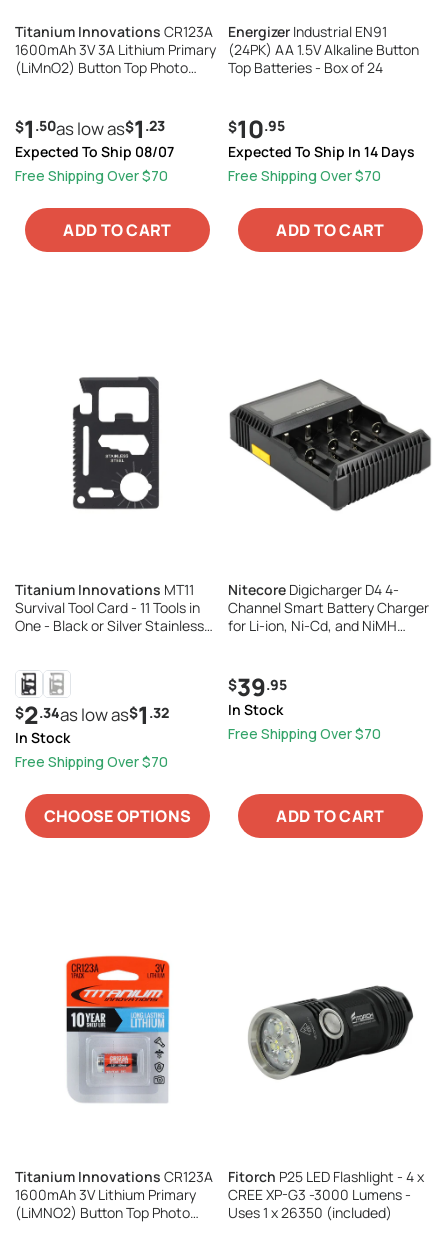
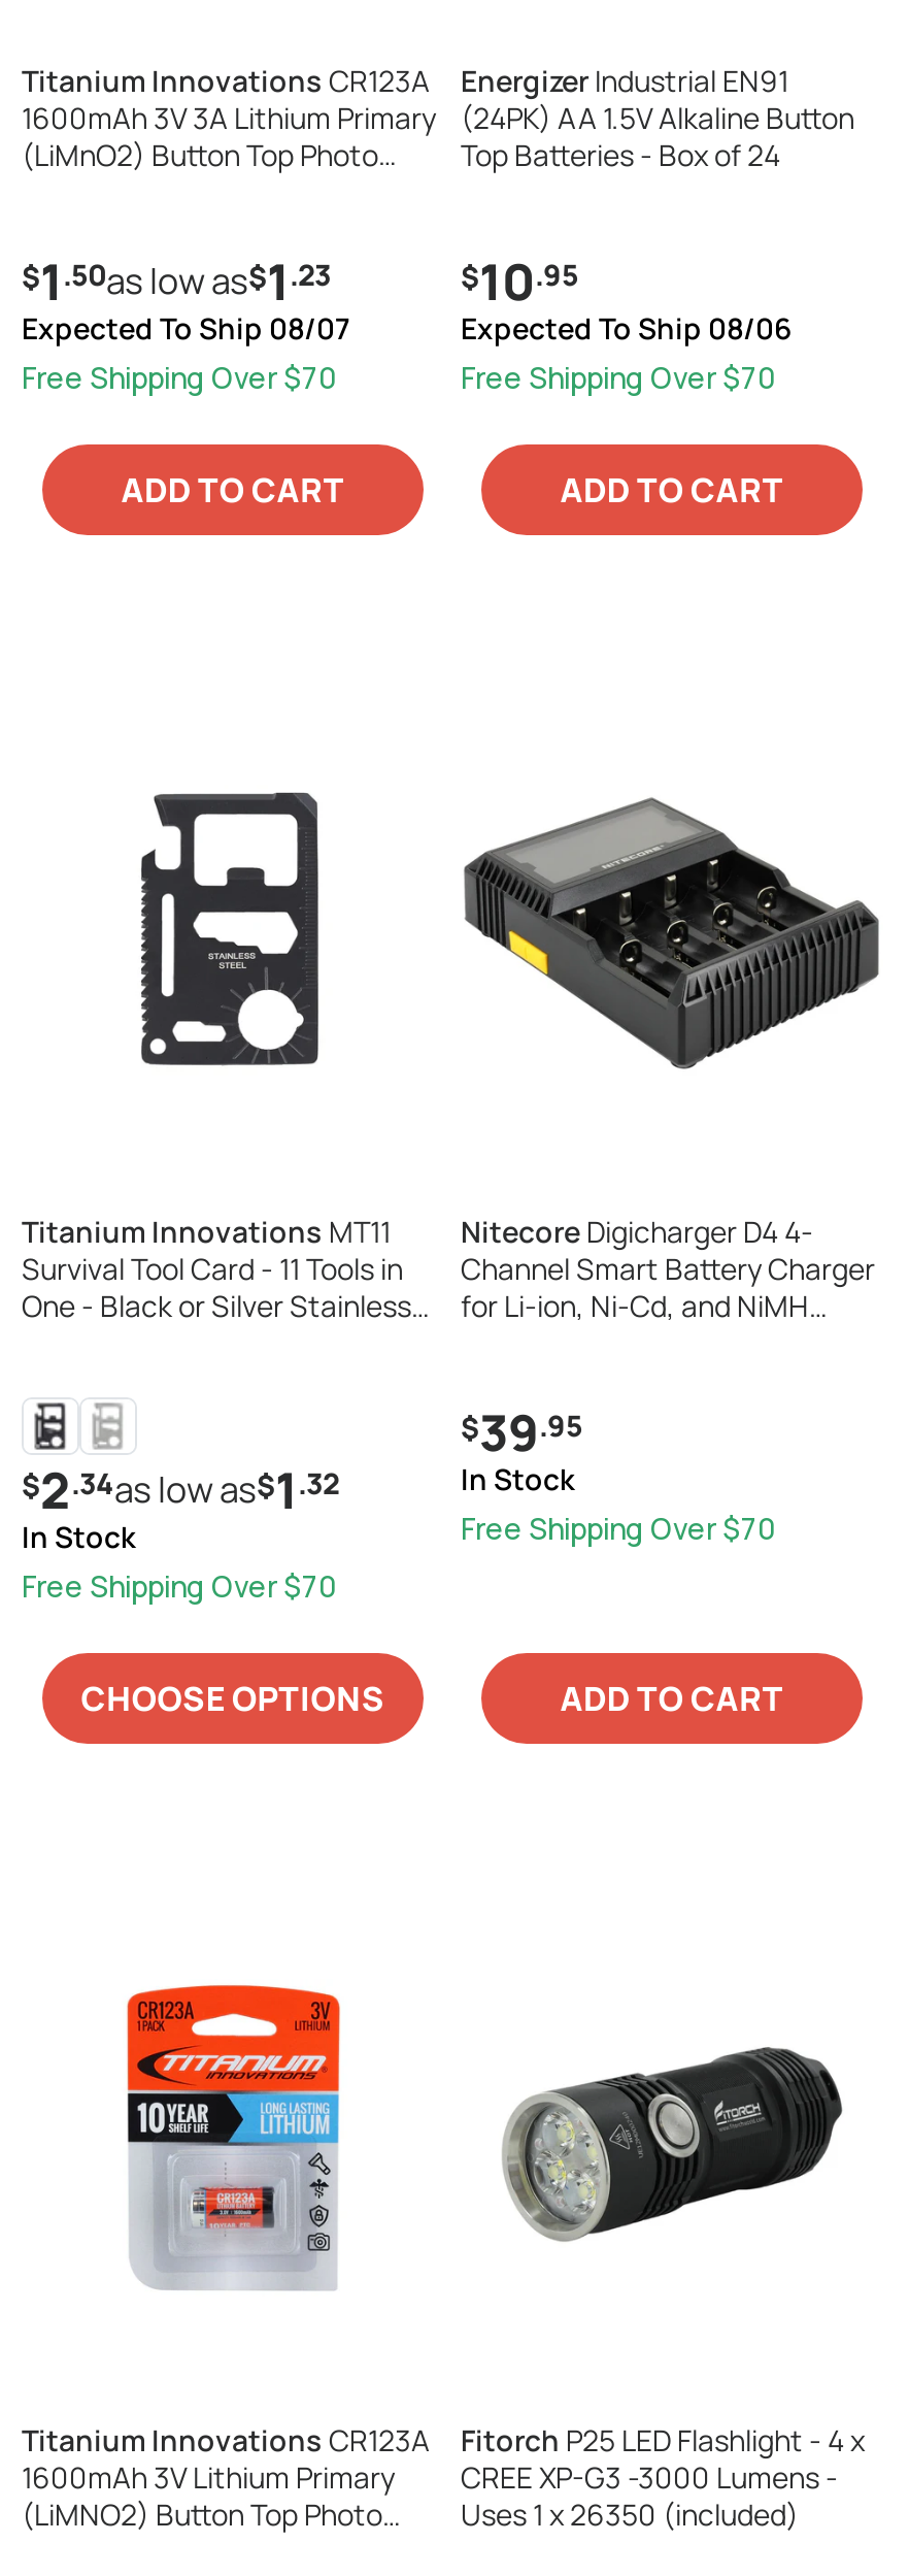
- Expected To Ship In 14 Days
+ Expected To Ship 08/06
